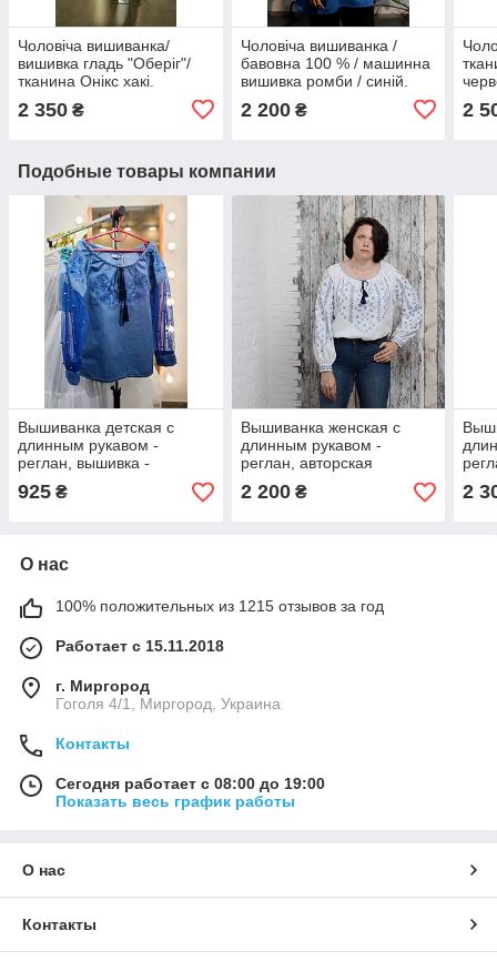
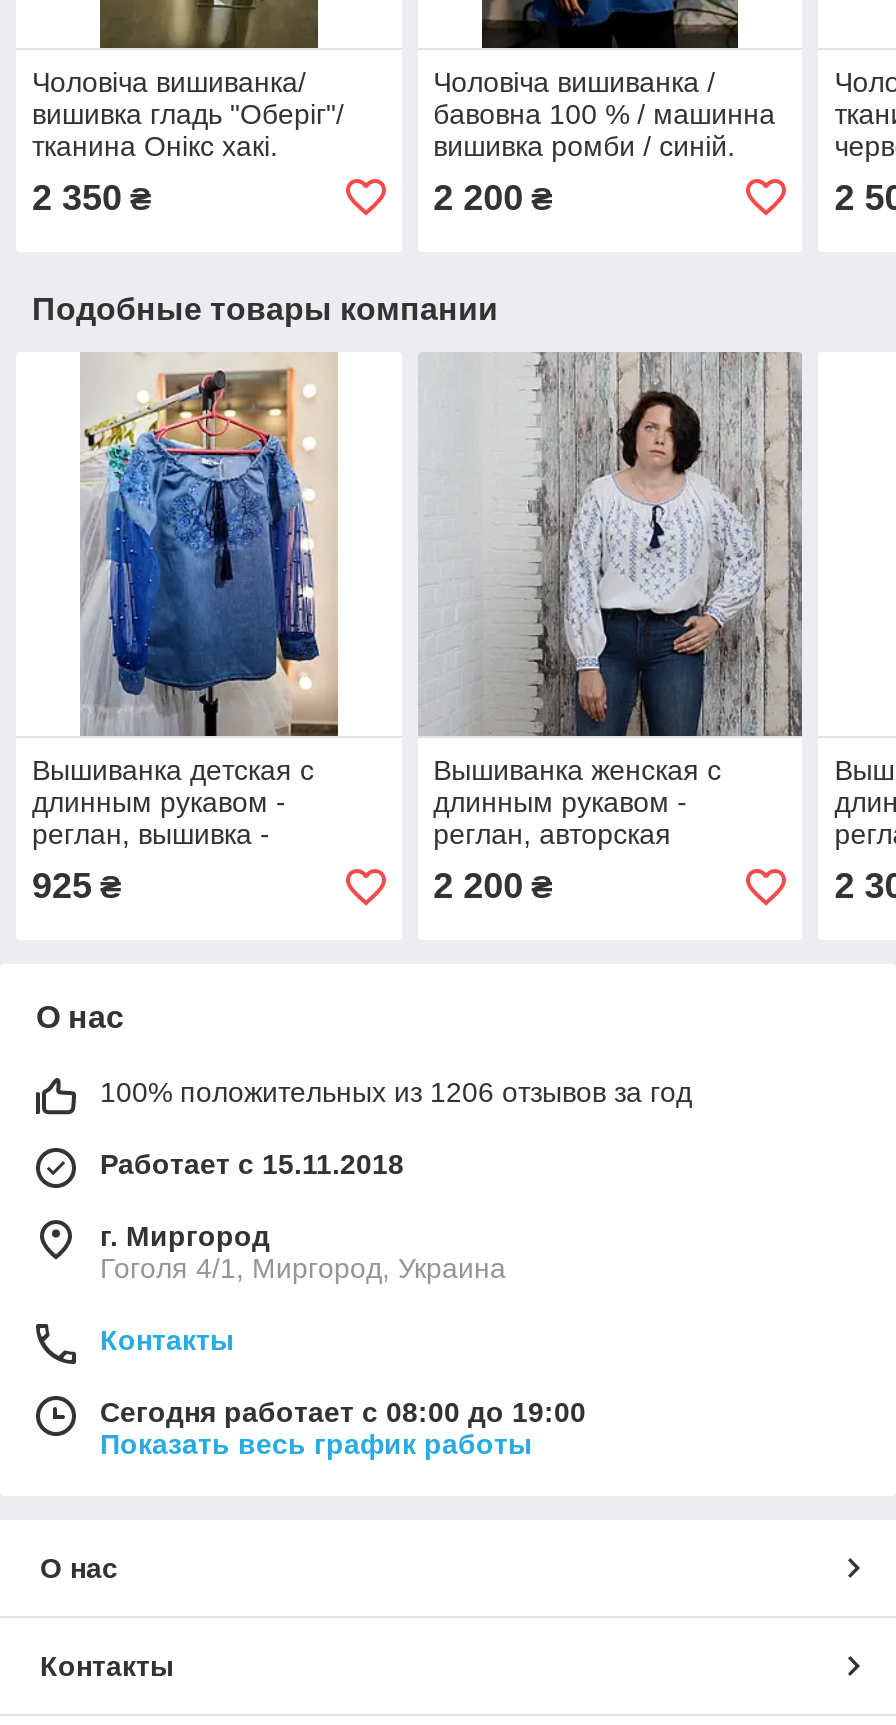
- 100% положительных из 1215 отзывов за год
+ 100% положительных из 1206 отзывов за год
